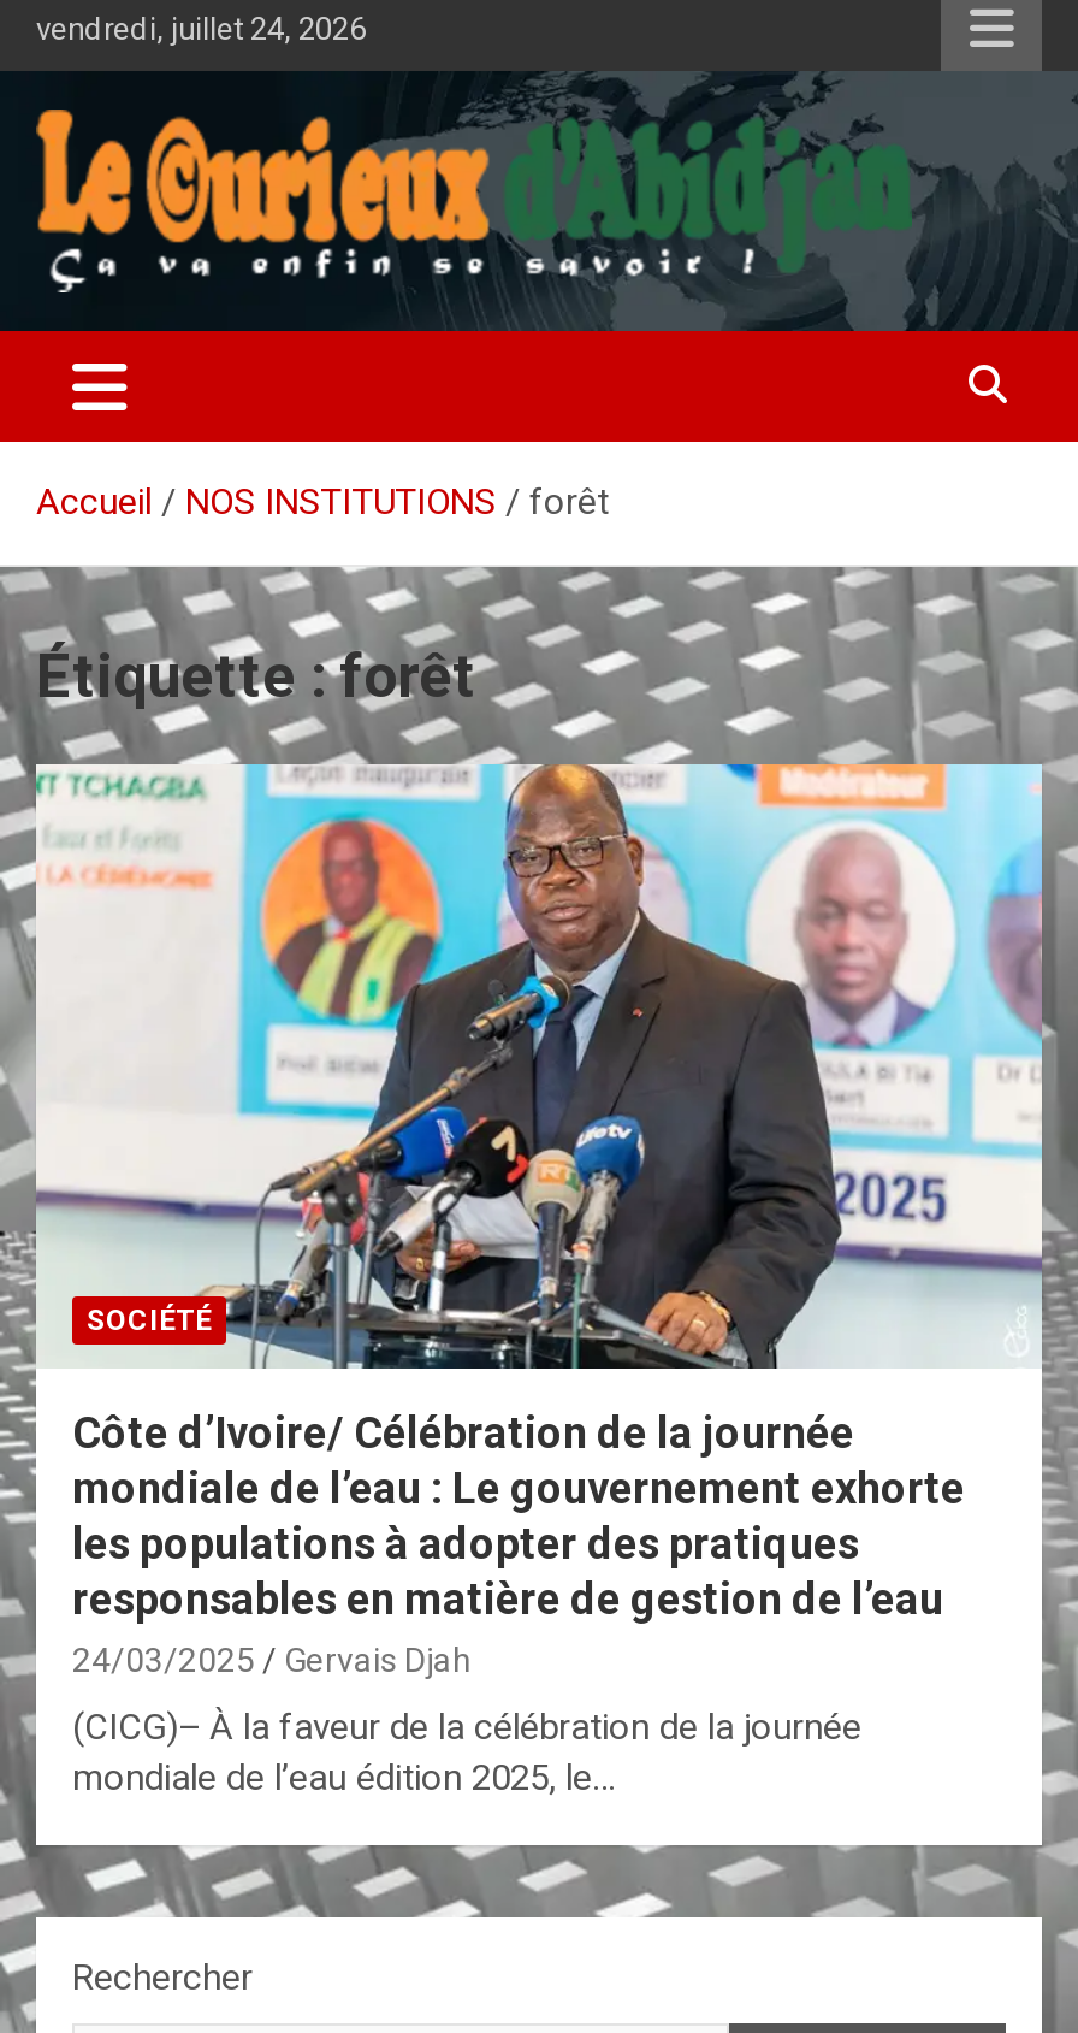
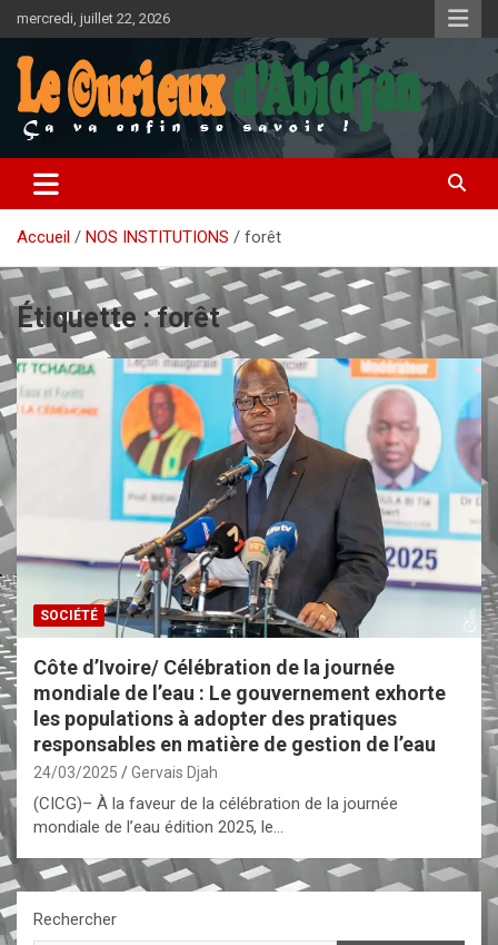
- vendredi, juillet 24, 2026
+ mercredi, juillet 22, 2026
